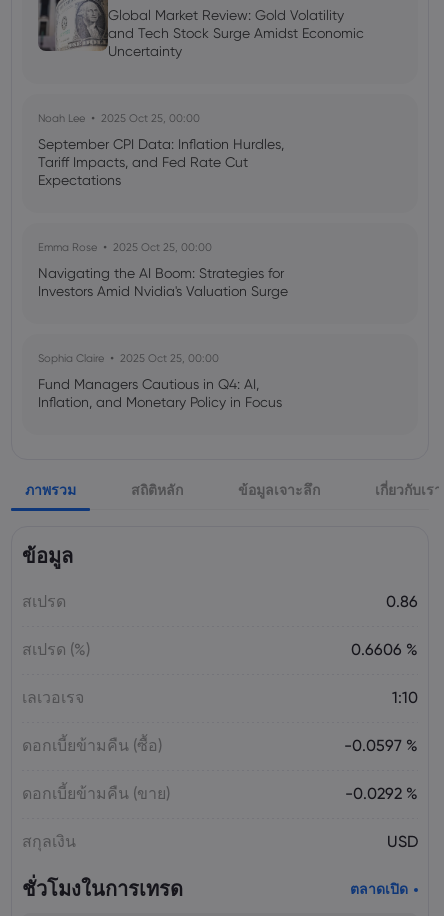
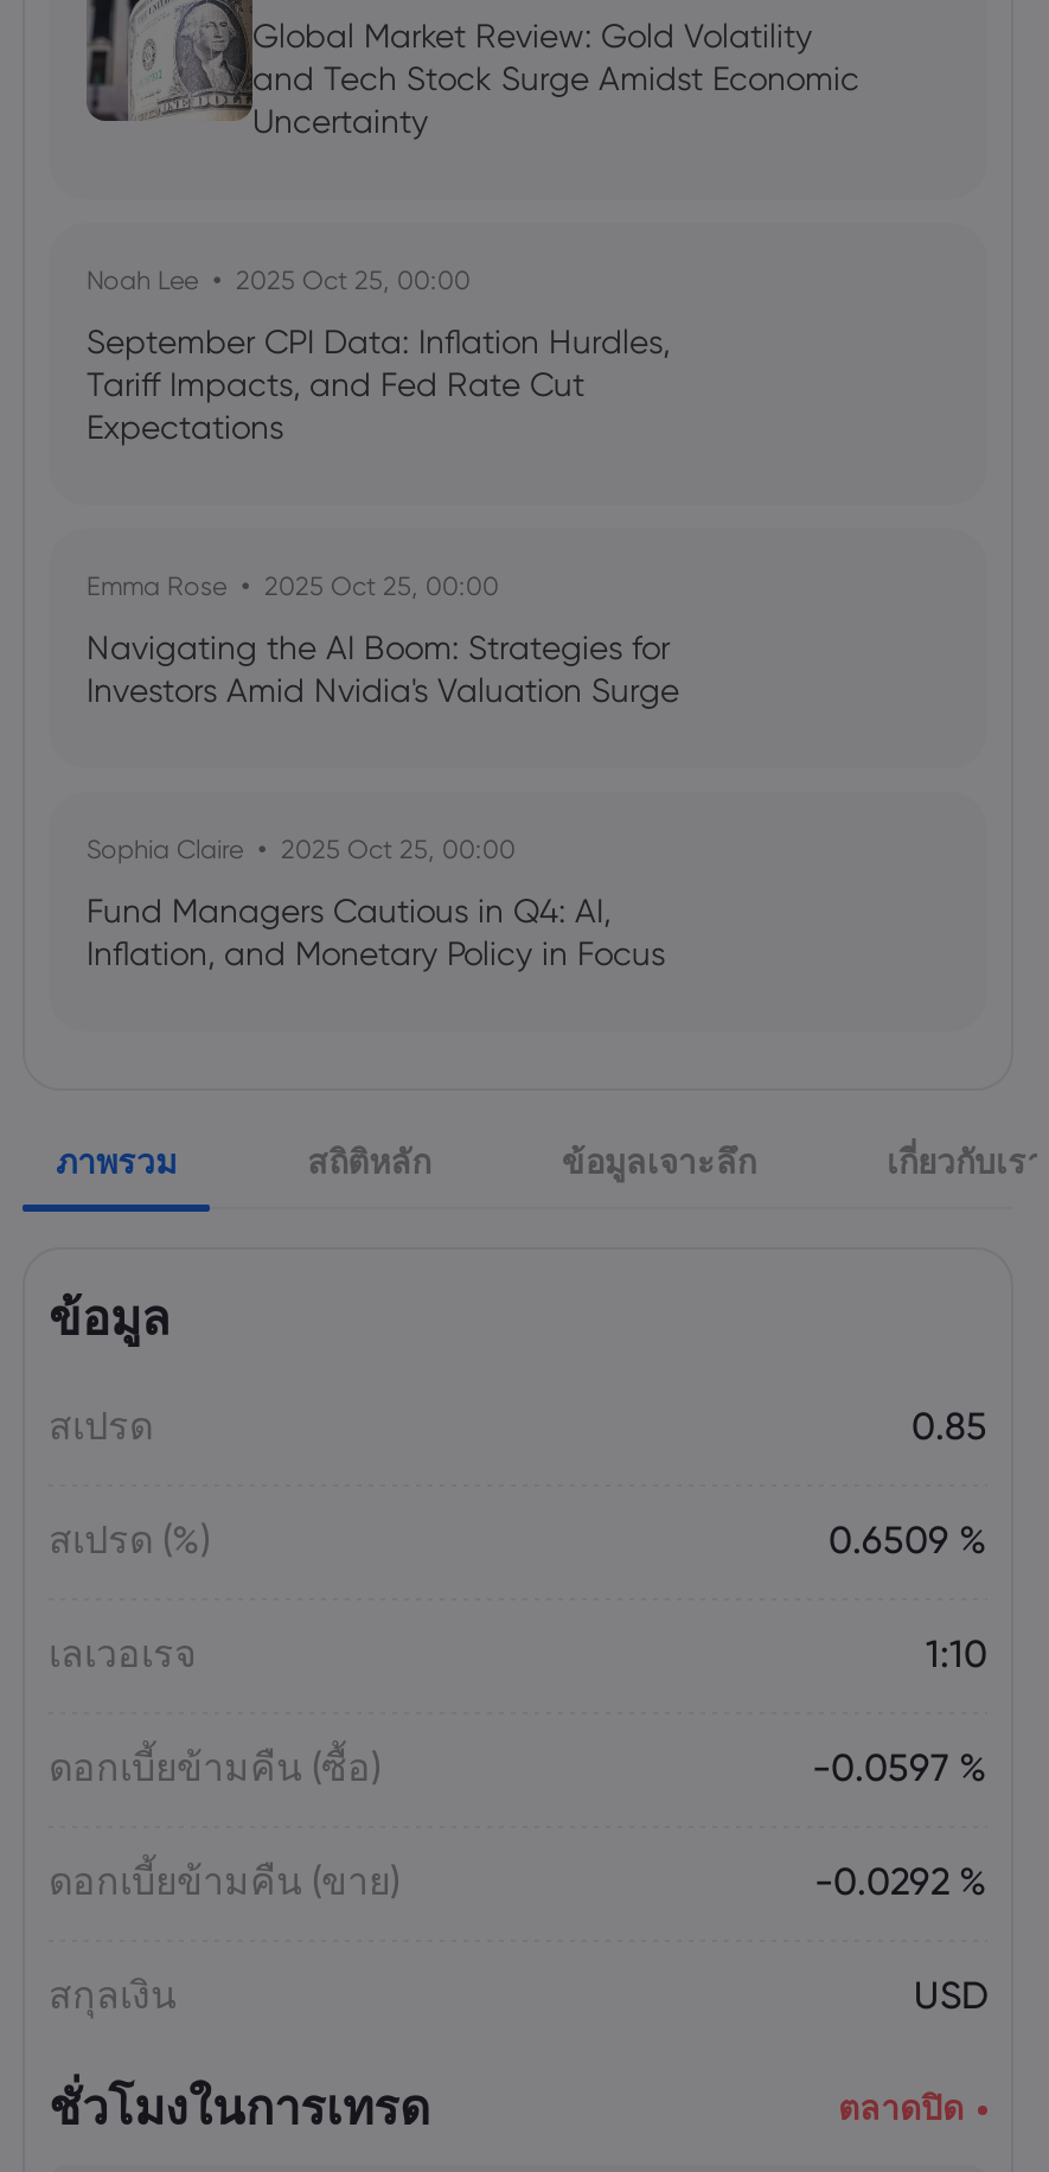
- 0.86
+ 0.85

- 0.6606 %
+ 0.6509 %

- ตลาดเปิด
+ ตลาดปิด
